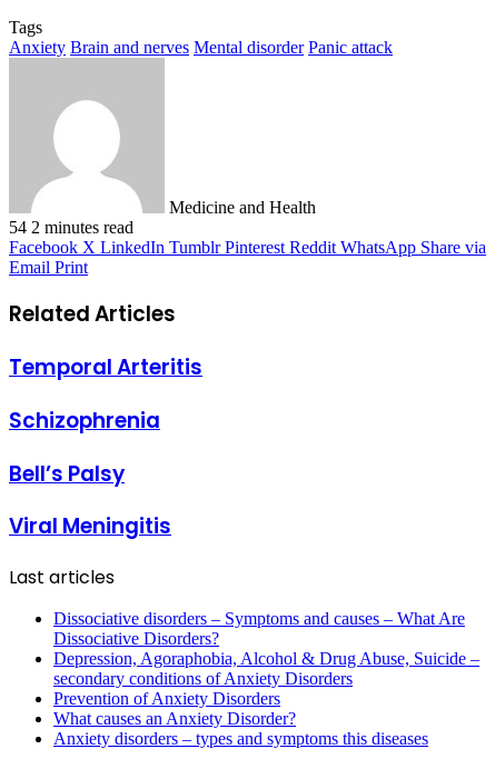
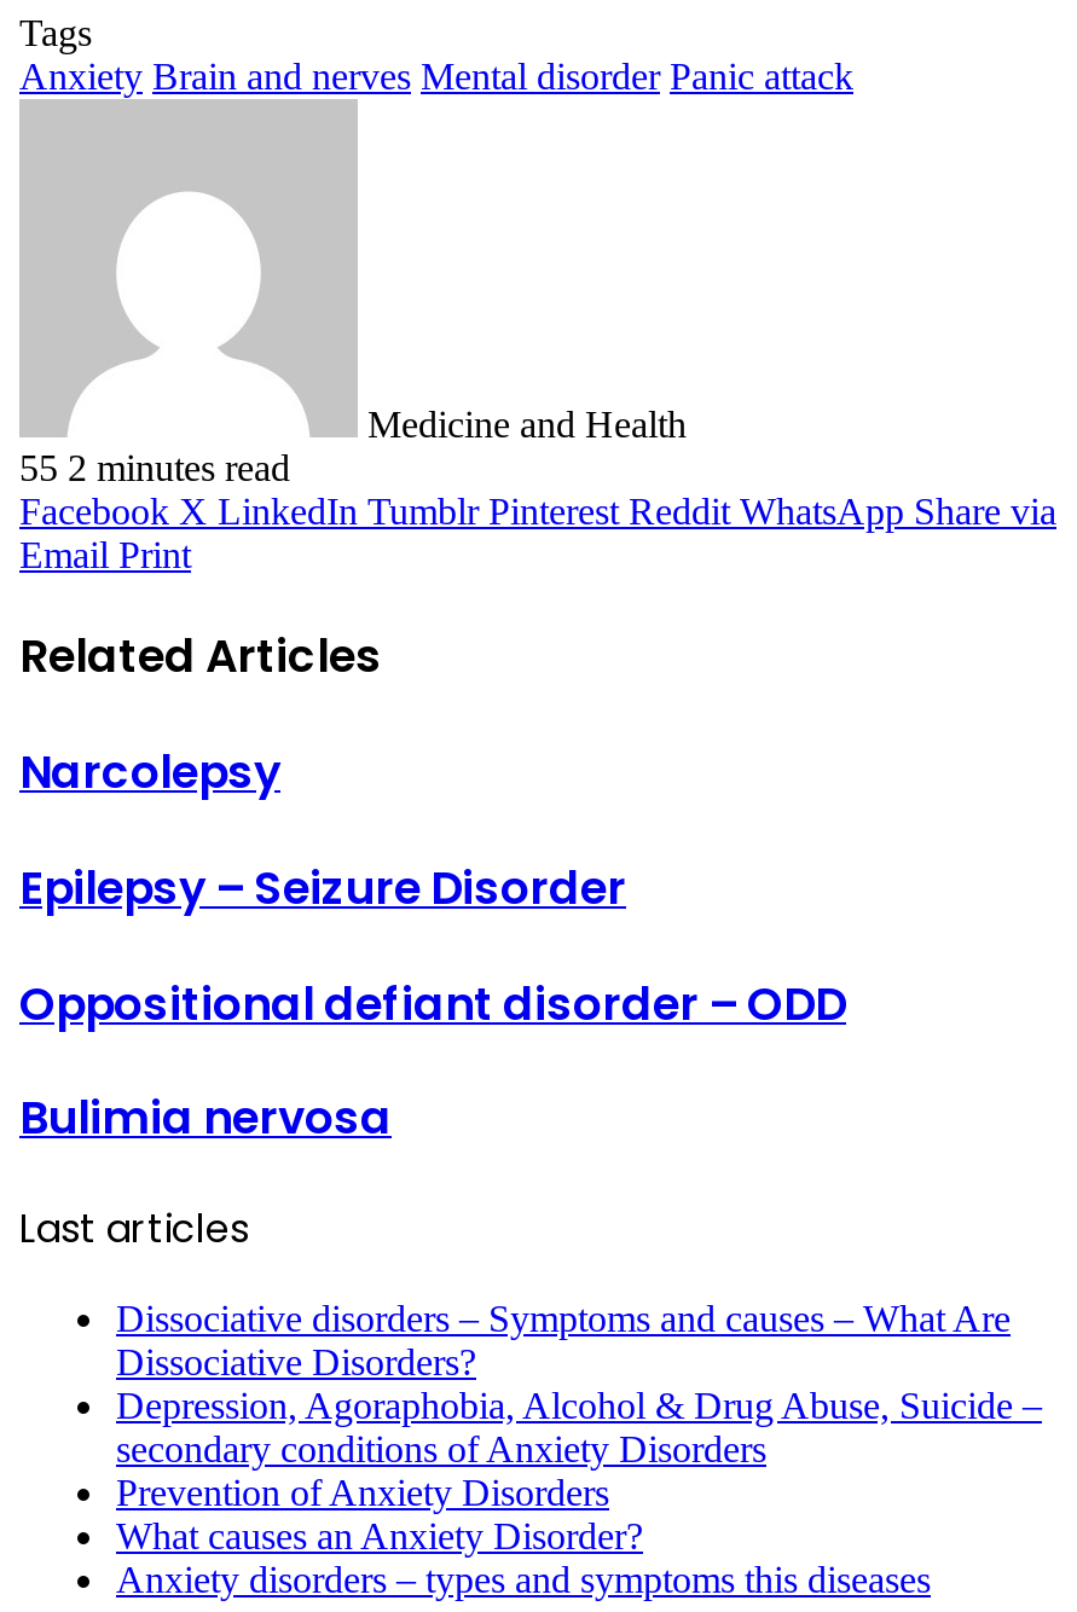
- 54 2 minutes read
+ 55 2 minutes read

- Temporal Arteritis
+ Narcolepsy

- Schizophrenia
+ Epilepsy – Seizure Disorder

- Bell’s Palsy
+ Oppositional defiant disorder – ODD

- Viral Meningitis
+ Bulimia nervosa
